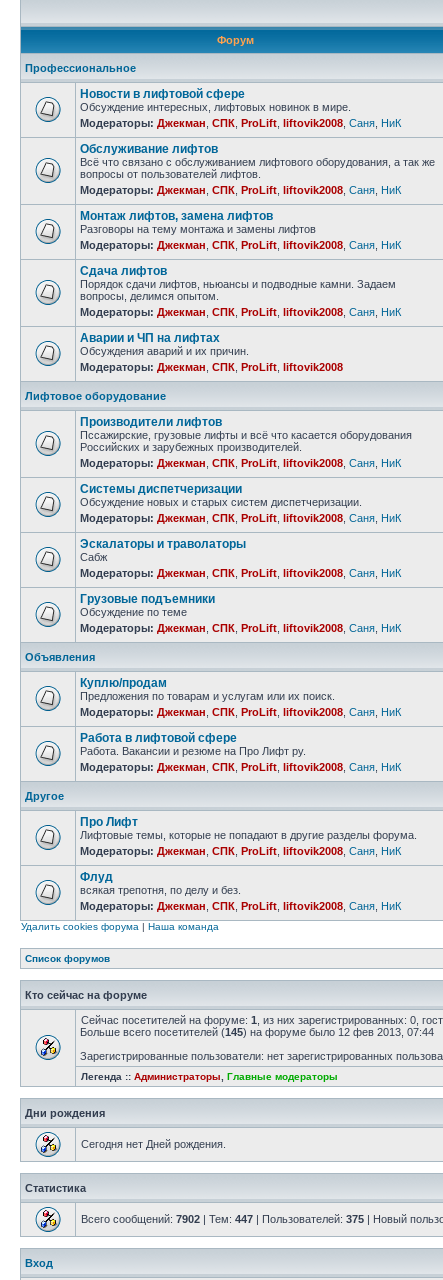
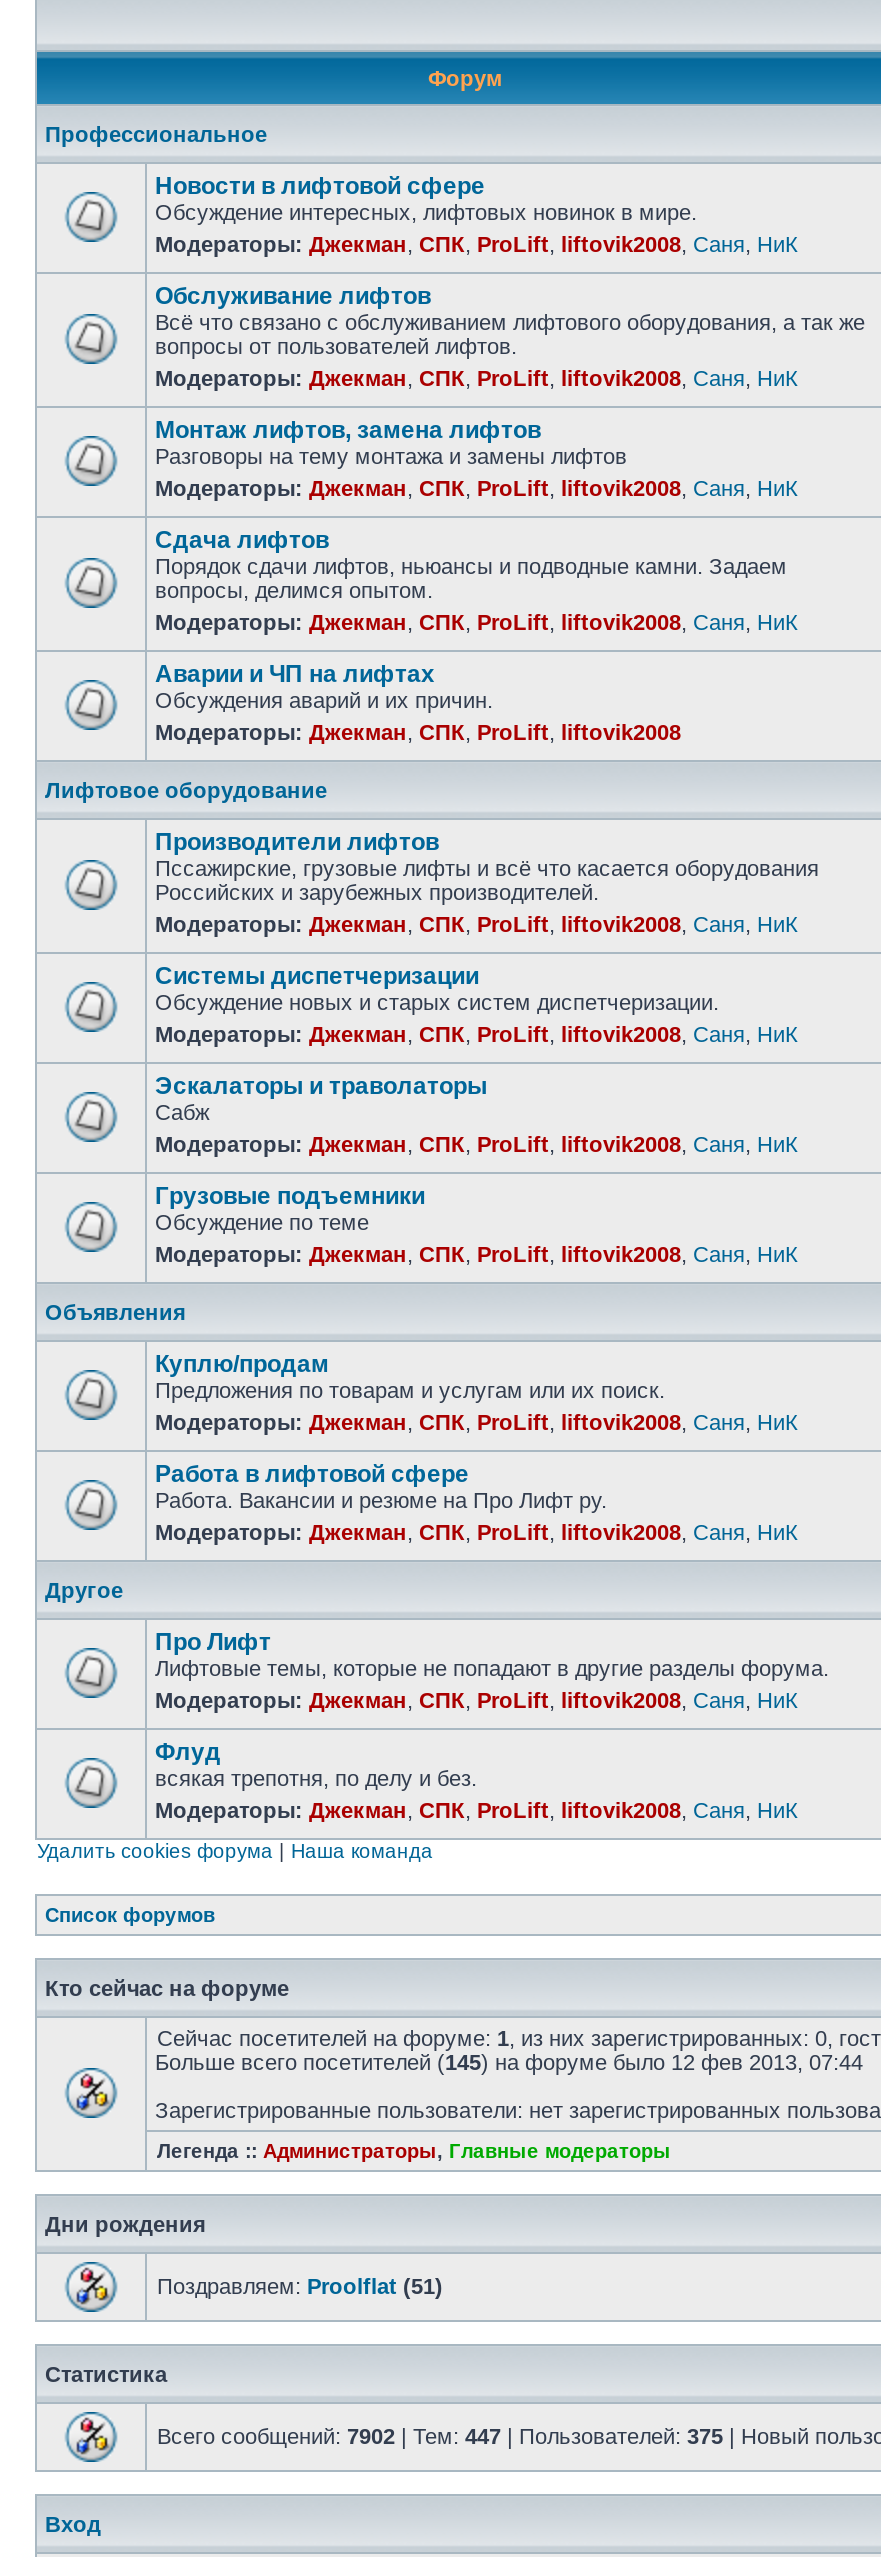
- Сегодня нет Дней рождения.
+ Поздравляем: Proolflat (51)
